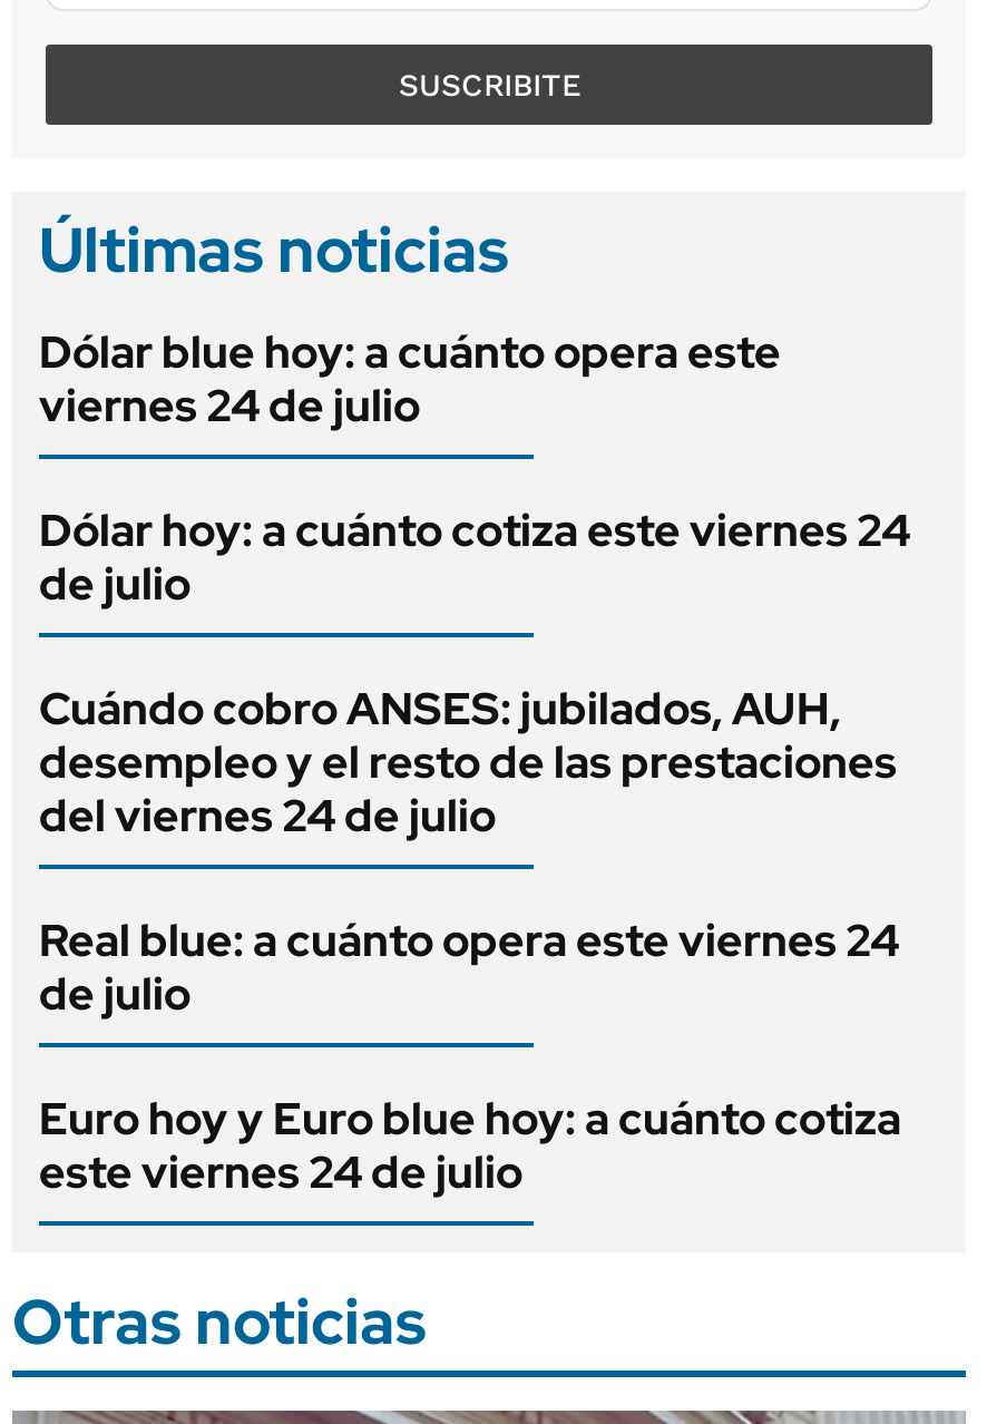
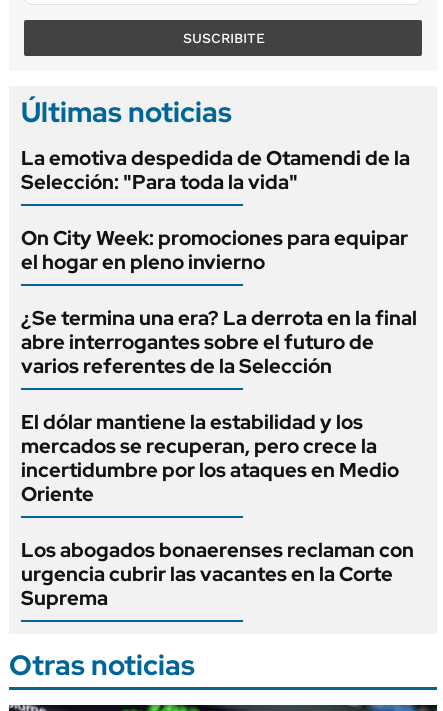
- Dólar blue hoy: a cuánto opera este
- viernes 24 de julio
+ La emotiva despedida de Otamendi de la
+ Selección: "Para toda la vida"

- Dólar hoy: a cuánto cotiza este viernes 24
- de julio
+ On City Week: promociones para equipar
+ el hogar en pleno invierno

- Cuándo cobro ANSES: jubilados, AUH,
- desempleo y el resto de las prestaciones
- del viernes 24 de julio
+ ¿Se termina una era? La derrota en la final
+ abre interrogantes sobre el futuro de
+ varios referentes de la Selección

- Real blue: a cuánto opera este viernes 24
- de julio
+ El dólar mantiene la estabilidad y los
+ mercados se recuperan, pero crece la
+ incertidumbre por los ataques en Medio
+ Oriente

- Euro hoy y Euro blue hoy: a cuánto cotiza
- este viernes 24 de julio
+ Los abogados bonaerenses reclaman con
+ urgencia cubrir las vacantes en la Corte
+ Suprema
